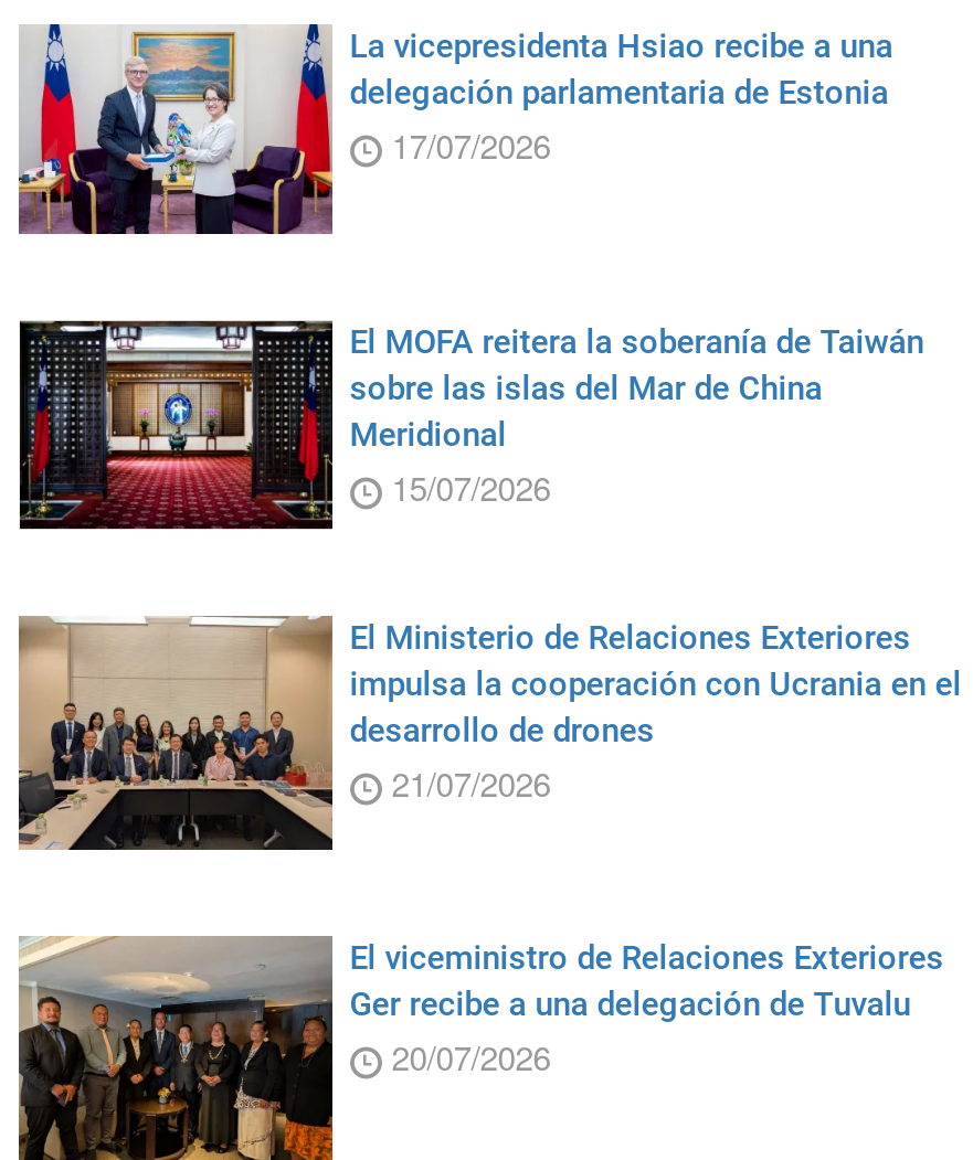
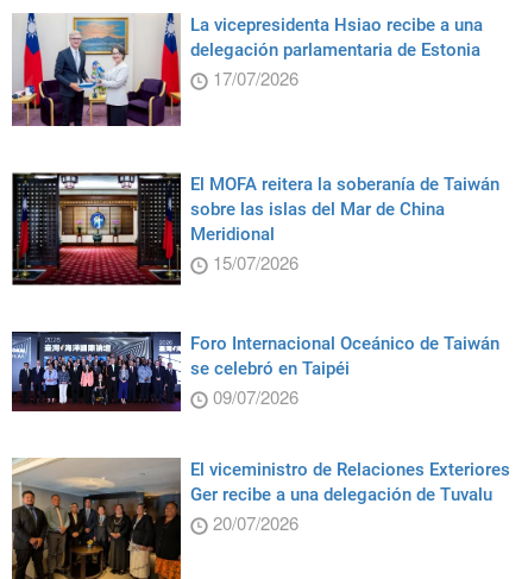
- [image]
- El Ministerio de Relaciones Exteriores
- impulsa la cooperación con Ucrania en el
- desarrollo de drones
- 21/07/2026
+ [image]
+ Foro Internacional Oceánico de Taiwán
+ se celebró en Taipéi
+ 09/07/2026
